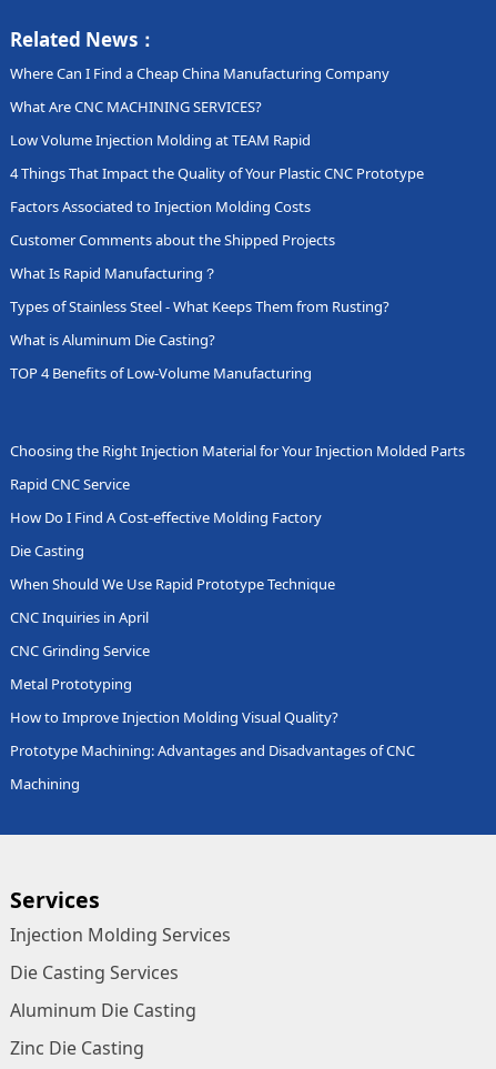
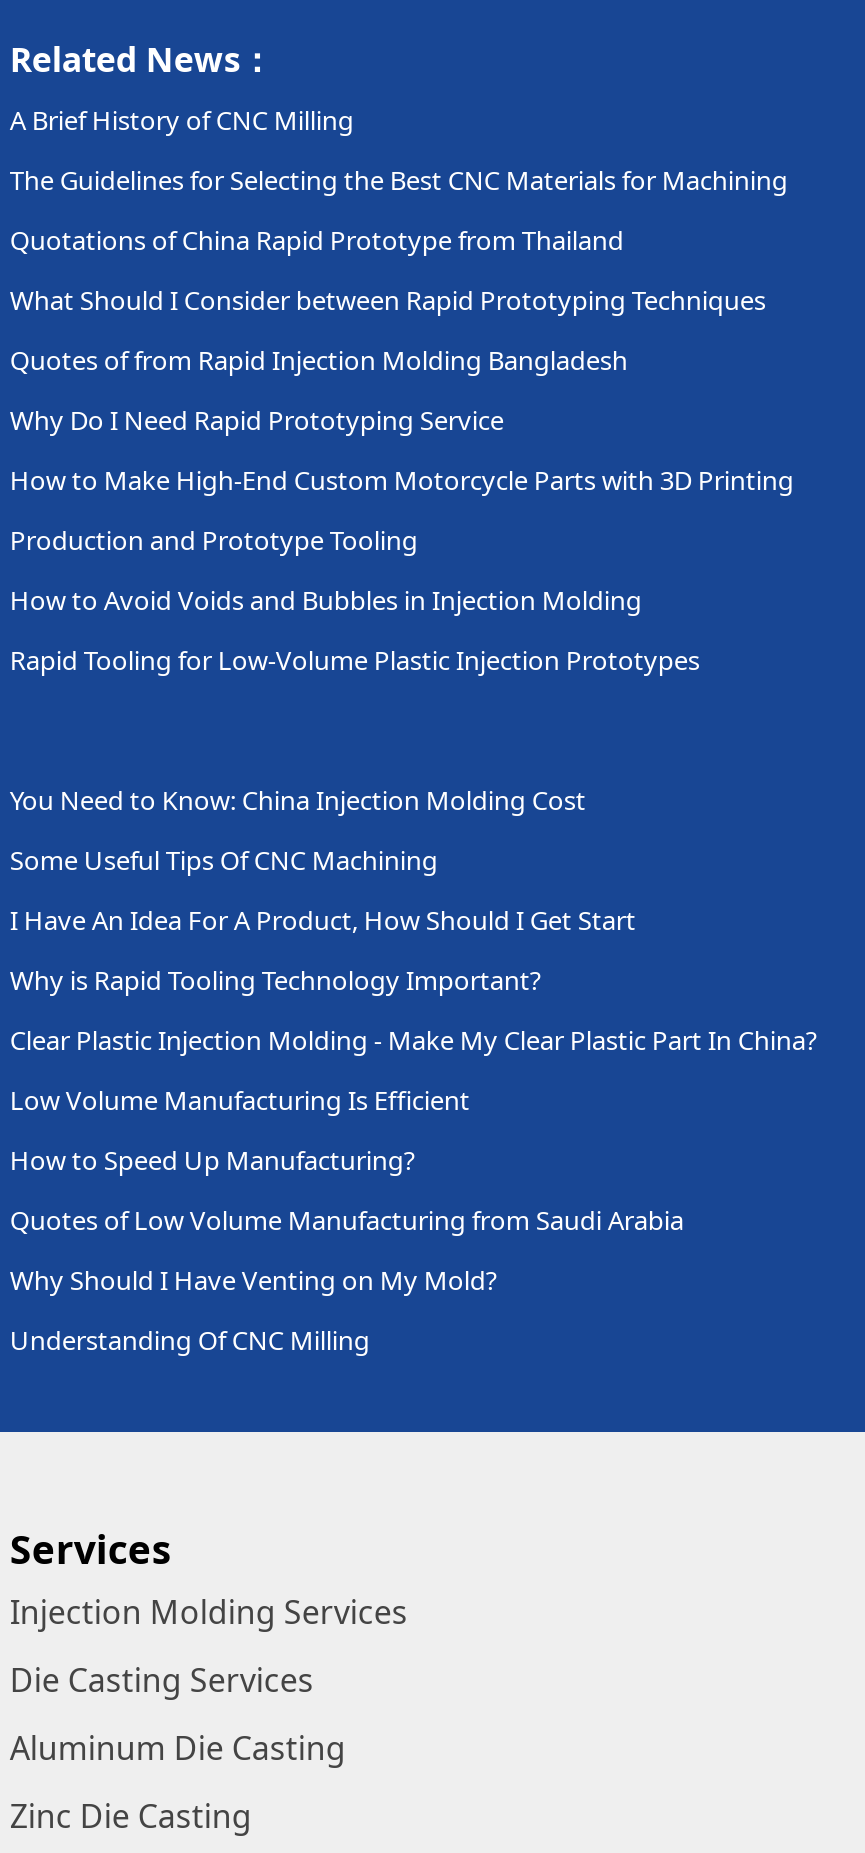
- Where Can I Find a Cheap China Manufacturing Company
- What Are CNC MACHINING SERVICES?
- Low Volume Injection Molding at TEAM Rapid
- 4 Things That Impact the Quality of Your Plastic CNC Prototype
- Factors Associated to Injection Molding Costs
- Customer Comments about the Shipped Projects
- What Is Rapid Manufacturing？
- Types of Stainless Steel - What Keeps Them from Rusting?
- What is Aluminum Die Casting?
- TOP 4 Benefits of Low-Volume Manufacturing
+ A Brief History of CNC Milling
+ The Guidelines for Selecting the Best CNC Materials for Machining
+ Quotations of China Rapid Prototype from Thailand
+ What Should I Consider between Rapid Prototyping Techniques
+ Quotes of from Rapid Injection Molding Bangladesh
+ Why Do I Need Rapid Prototyping Service
+ How to Make High-End Custom Motorcycle Parts with 3D Printing
+ Production and Prototype Tooling
+ How to Avoid Voids and Bubbles in Injection Molding
+ Rapid Tooling for Low-Volume Plastic Injection Prototypes

- Choosing the Right Injection Material for Your Injection Molded Parts
- Rapid CNC Service
- How Do I Find A Cost-effective Molding Factory
- Die Casting
- When Should We Use Rapid Prototype Technique
- CNC Inquiries in April
- CNC Grinding Service
- Metal Prototyping
- How to Improve Injection Molding Visual Quality?
- Prototype Machining: Advantages and Disadvantages of CNC
- Machining
+ You Need to Know: China Injection Molding Cost
+ Some Useful Tips Of CNC Machining
+ I Have An Idea For A Product, How Should I Get Start
+ Why is Rapid Tooling Technology Important?
+ Clear Plastic Injection Molding - Make My Clear Plastic Part In China?
+ Low Volume Manufacturing Is Efficient
+ How to Speed Up Manufacturing?
+ Quotes of Low Volume Manufacturing from Saudi Arabia
+ Why Should I Have Venting on My Mold?
+ Understanding Of CNC Milling
